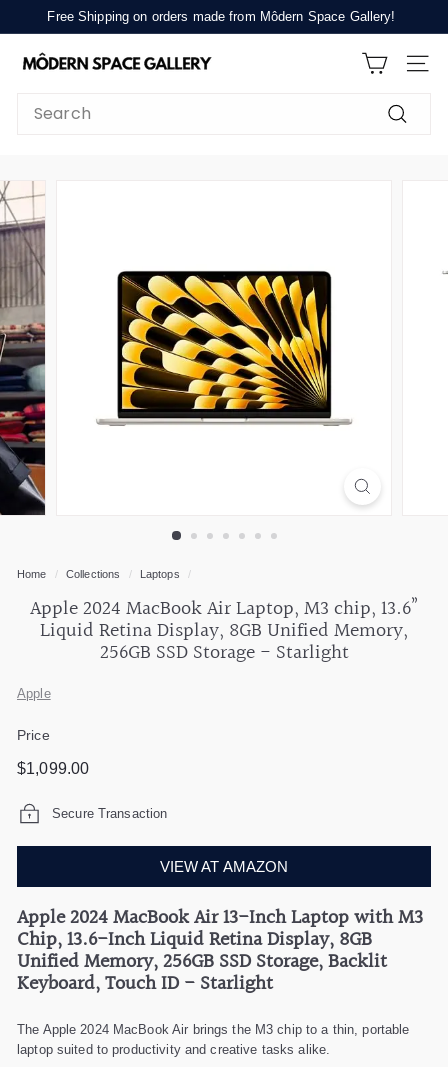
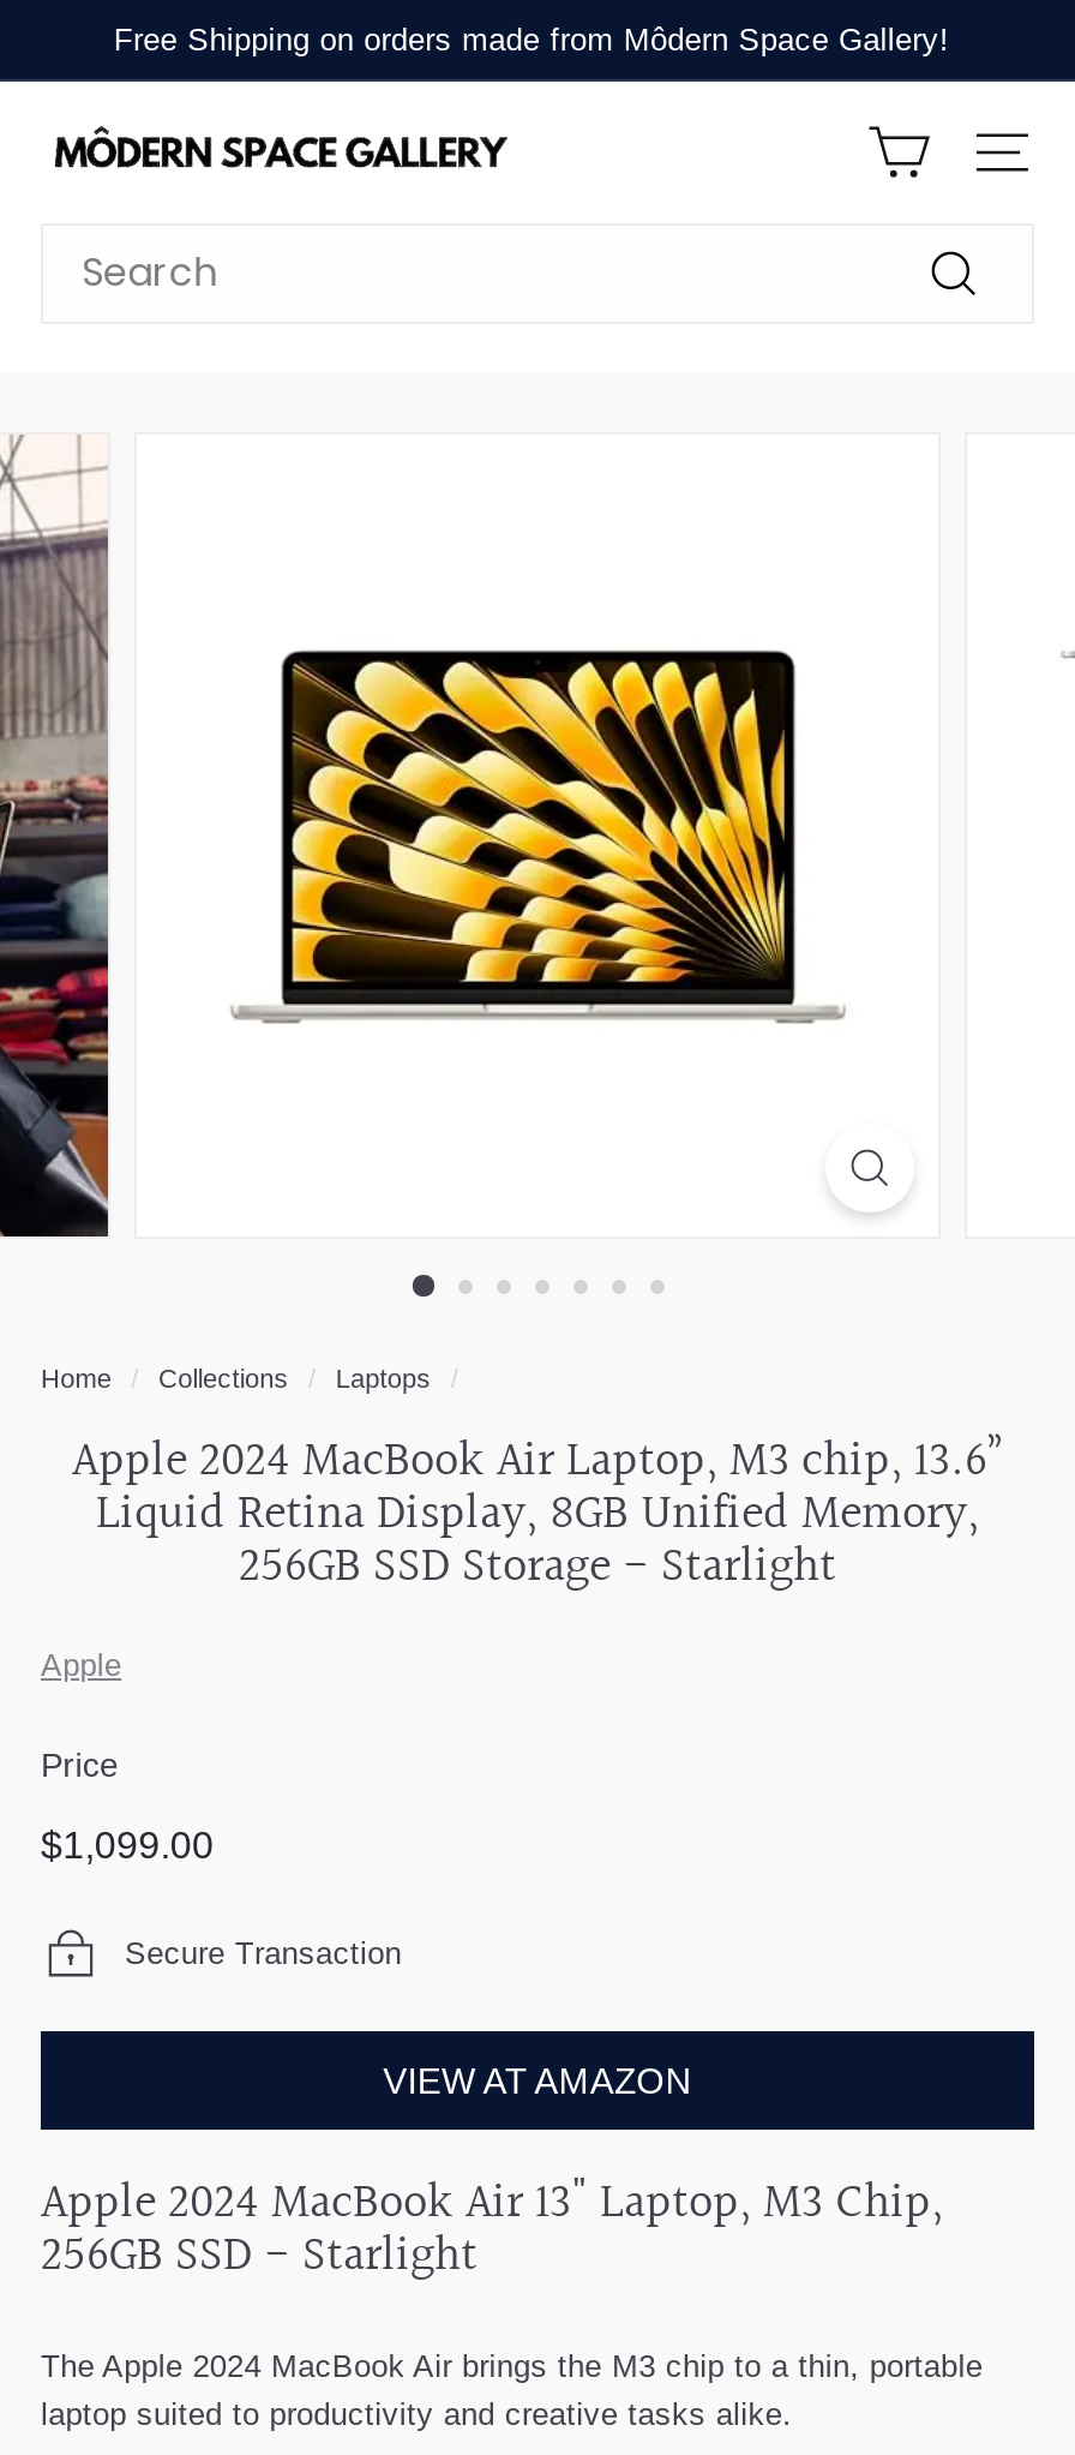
- Apple 2024 MacBook Air 13-Inch Laptop with M3
- Chip, 13.6-Inch Liquid Retina Display, 8GB
- Unified Memory, 256GB SSD Storage, Backlit
- Keyboard, Touch ID - Starlight
+ Apple 2024 MacBook Air 13" Laptop, M3 Chip,
+ 256GB SSD - Starlight
